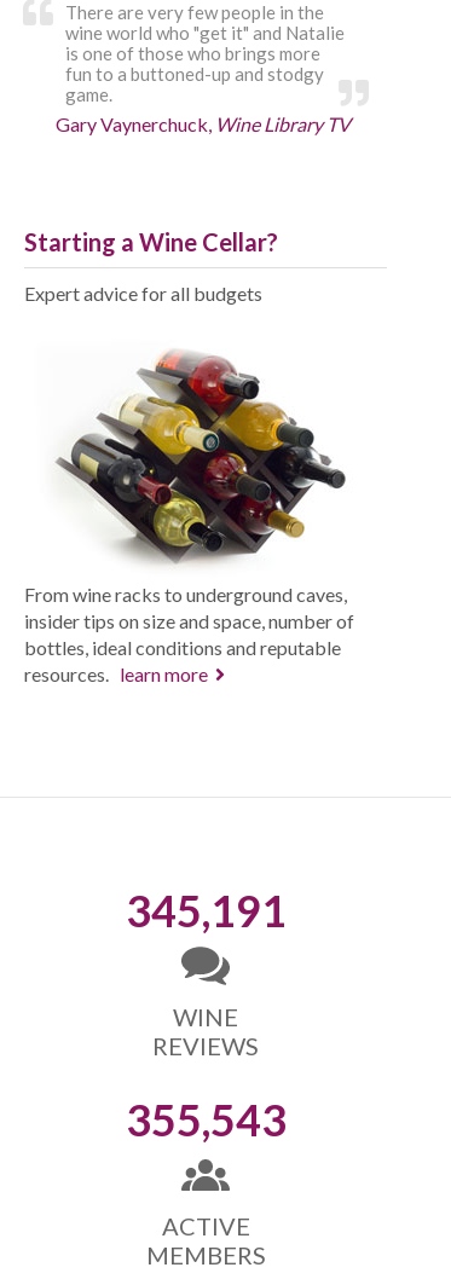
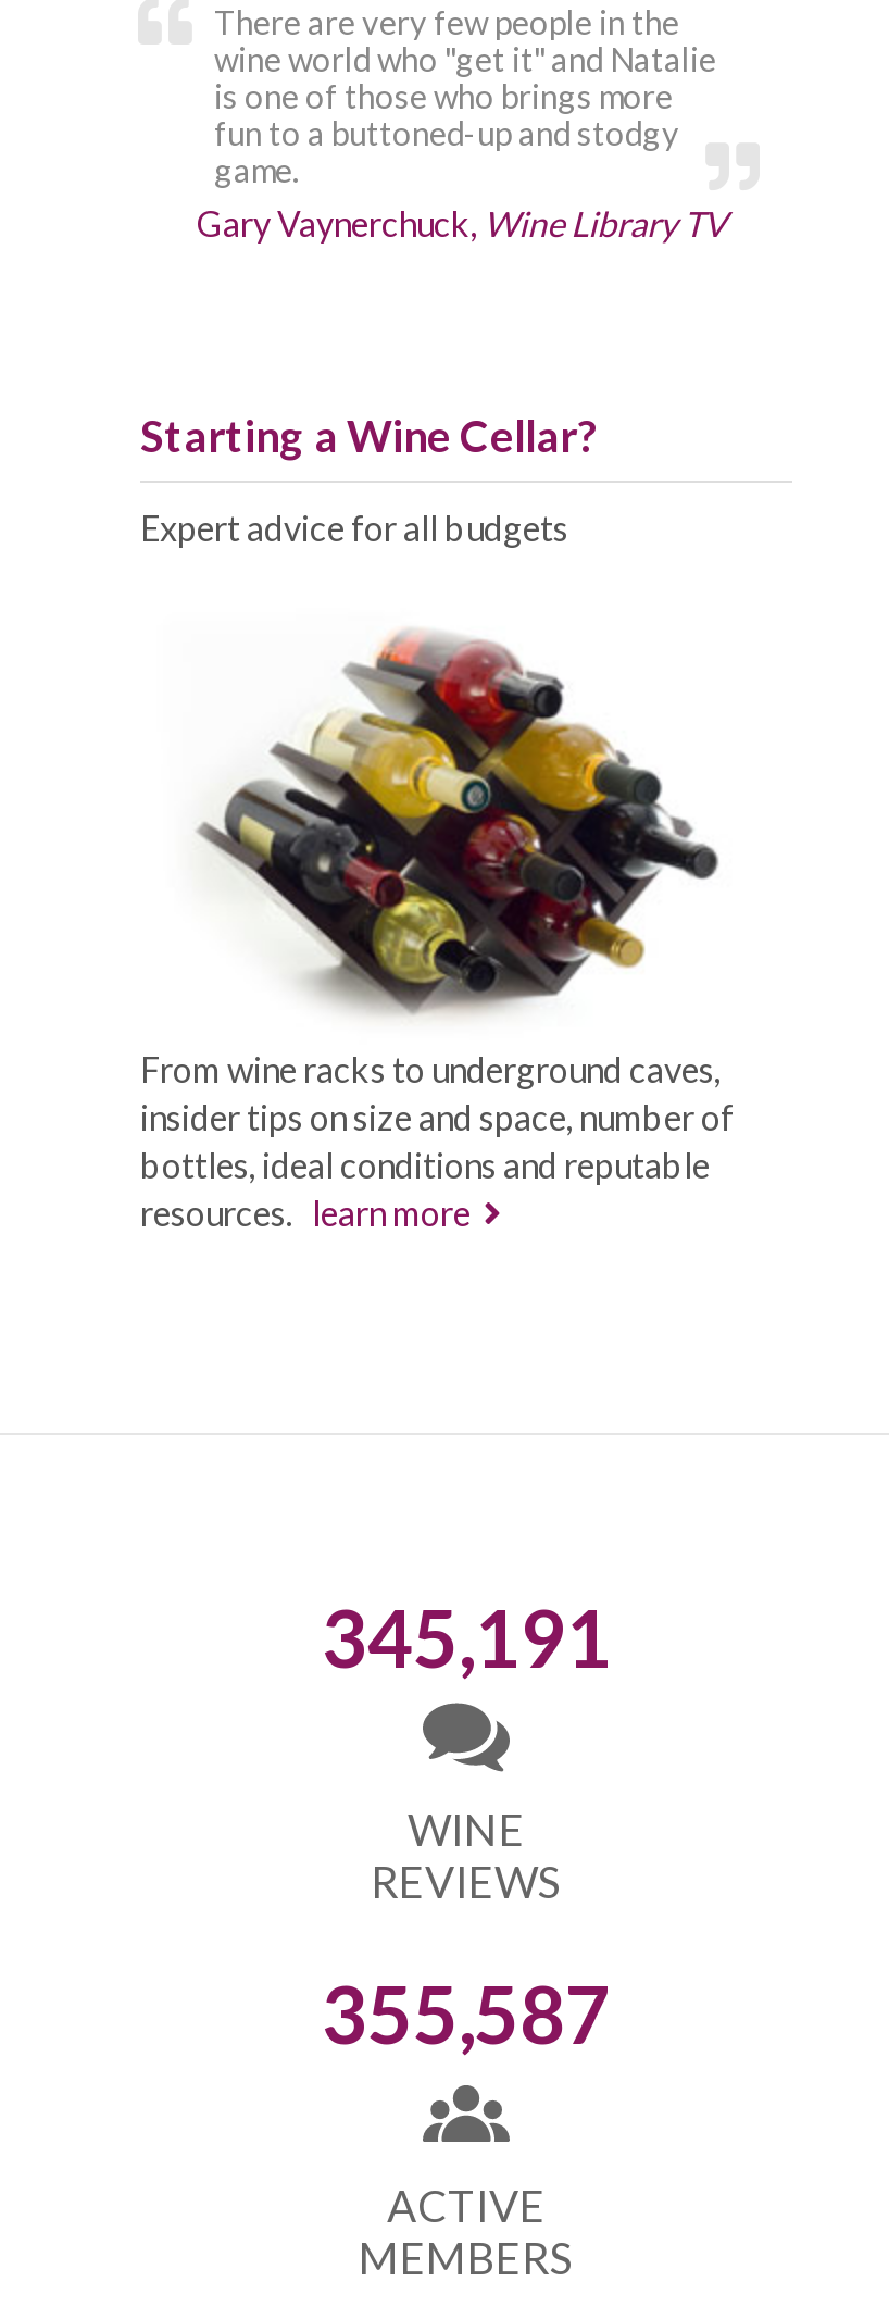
- 355,543
+ 355,587
